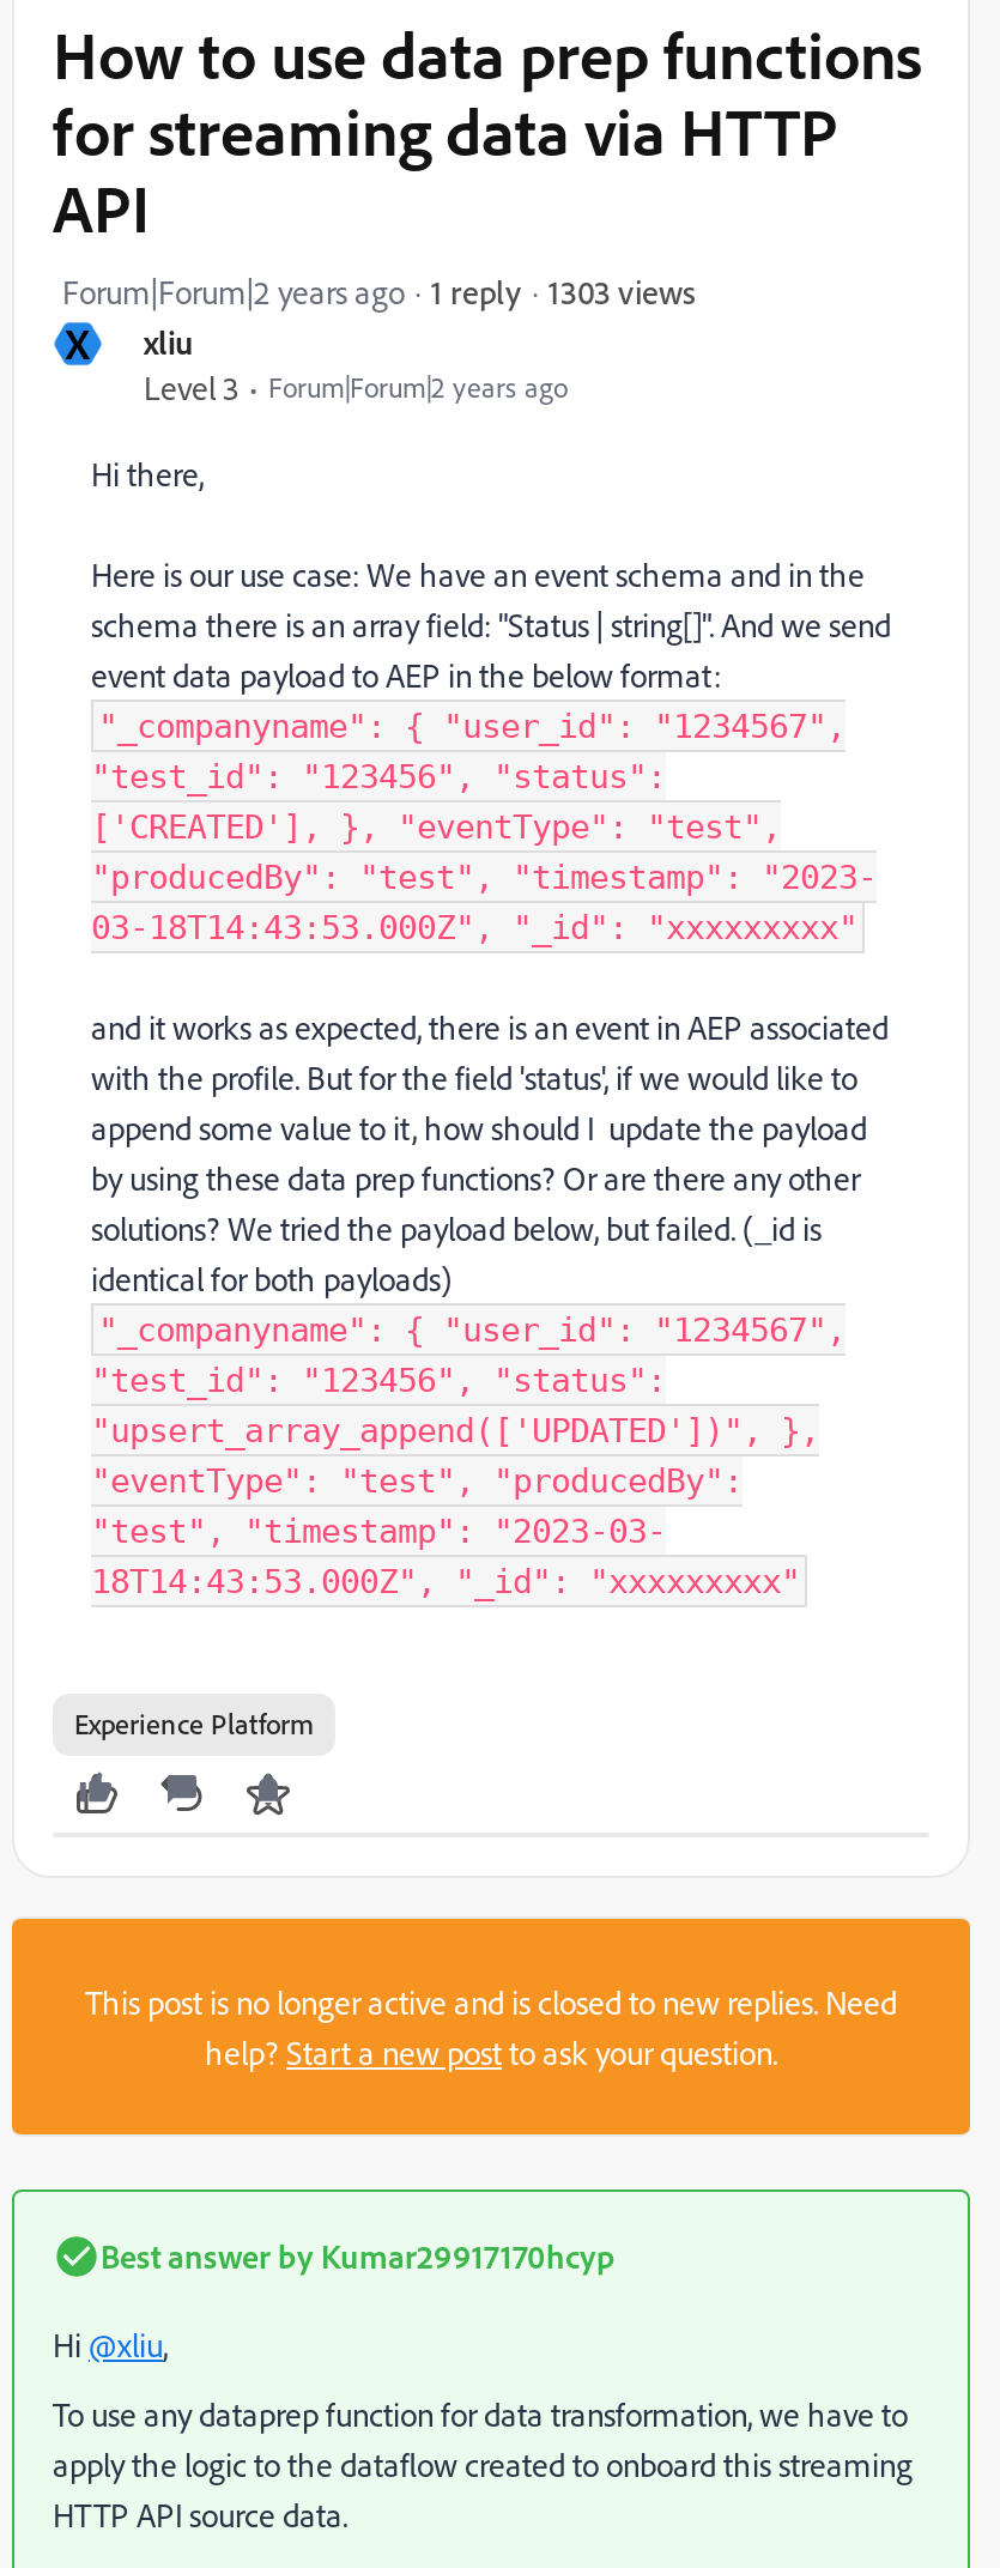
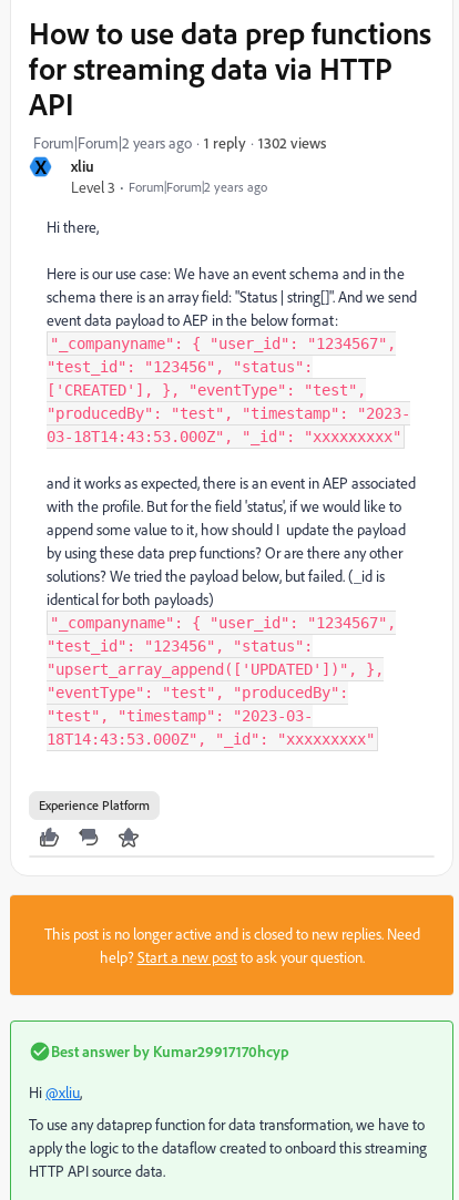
- 1303 views
+ 1302 views
